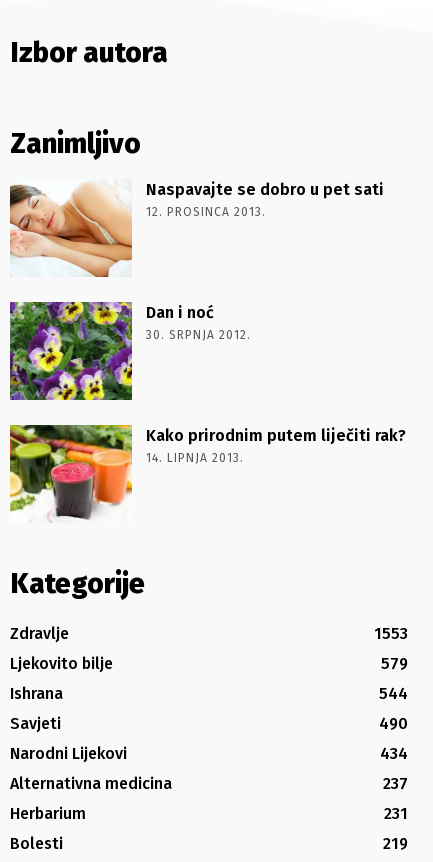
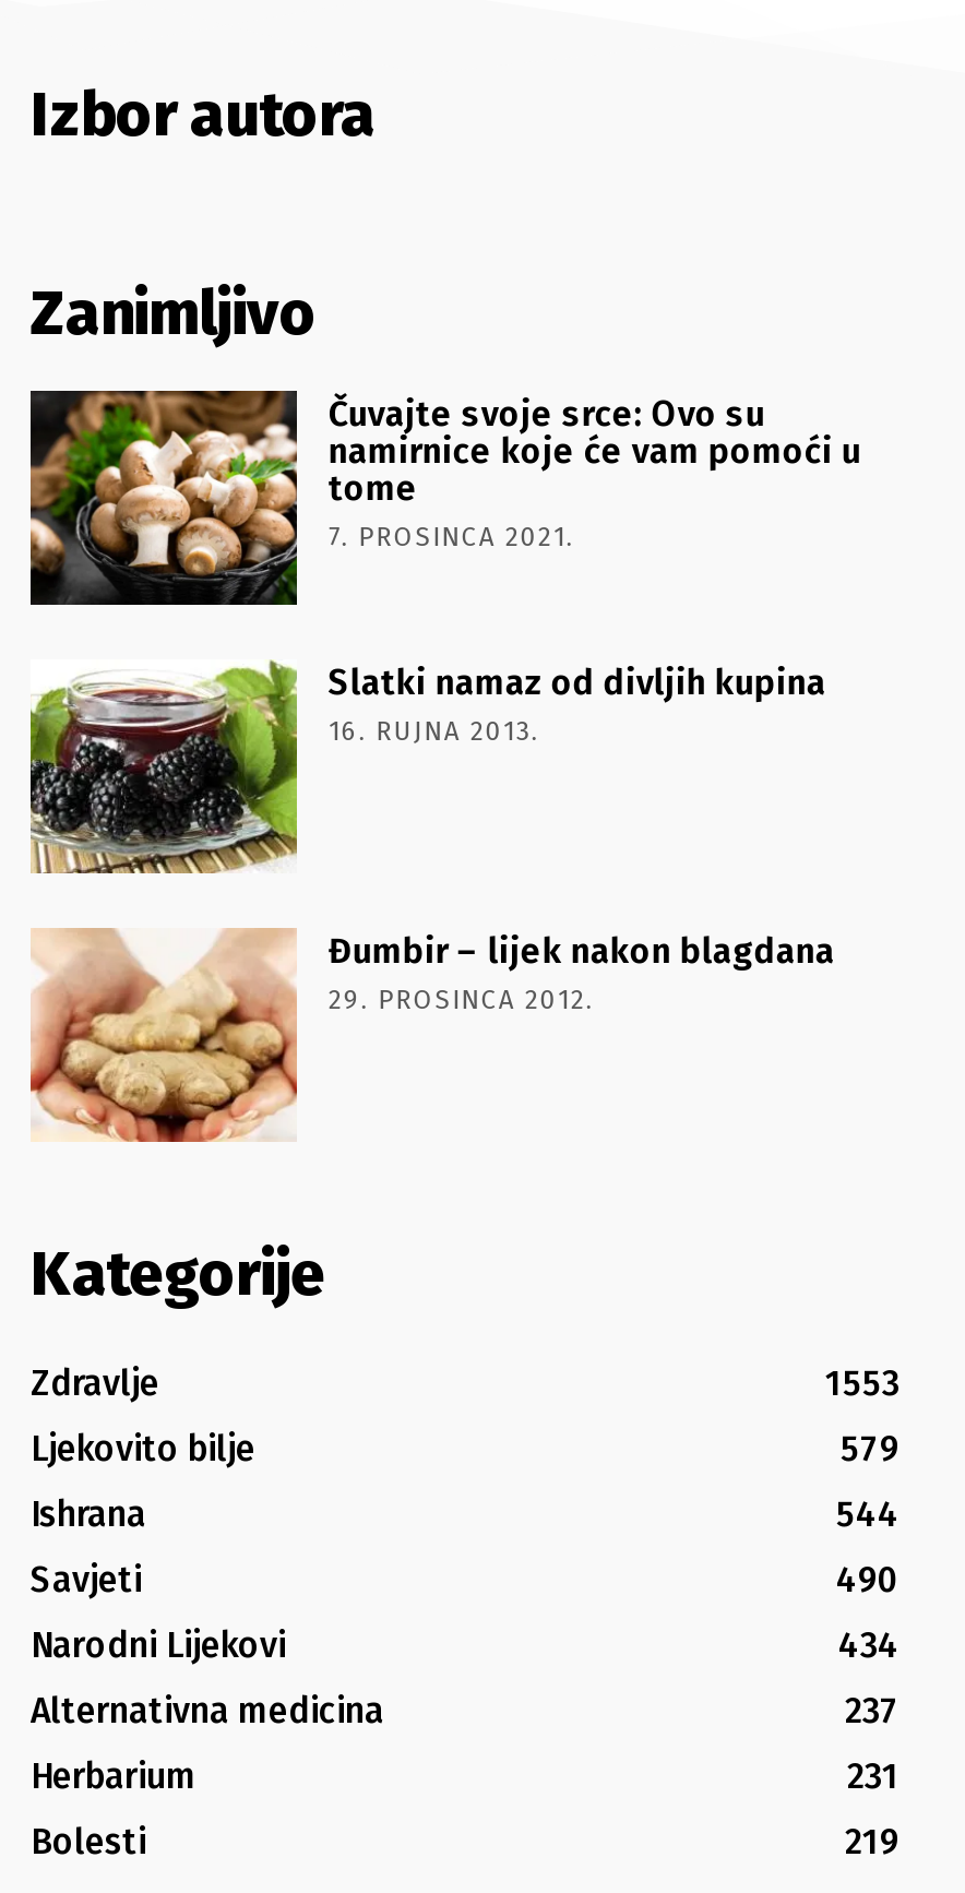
- [image]
- Naspavajte se dobro u pet sati
- 12. PROSINCA 2013.
+ [image]
+ Čuvajte svoje srce: Ovo su
+ namirnice koje će vam pomoći u
+ tome
+ 7. PROSINCA 2021.

- [image]
- Dan i noć
- 30. SRPNJA 2012.
+ [image]
+ Slatki namaz od divljih kupina
+ 16. RUJNA 2013.

- [image]
- Kako prirodnim putem liječiti rak?
- 14. LIPNJA 2013.
+ [image]
+ Đumbir – lijek nakon blagdana
+ 29. PROSINCA 2012.
